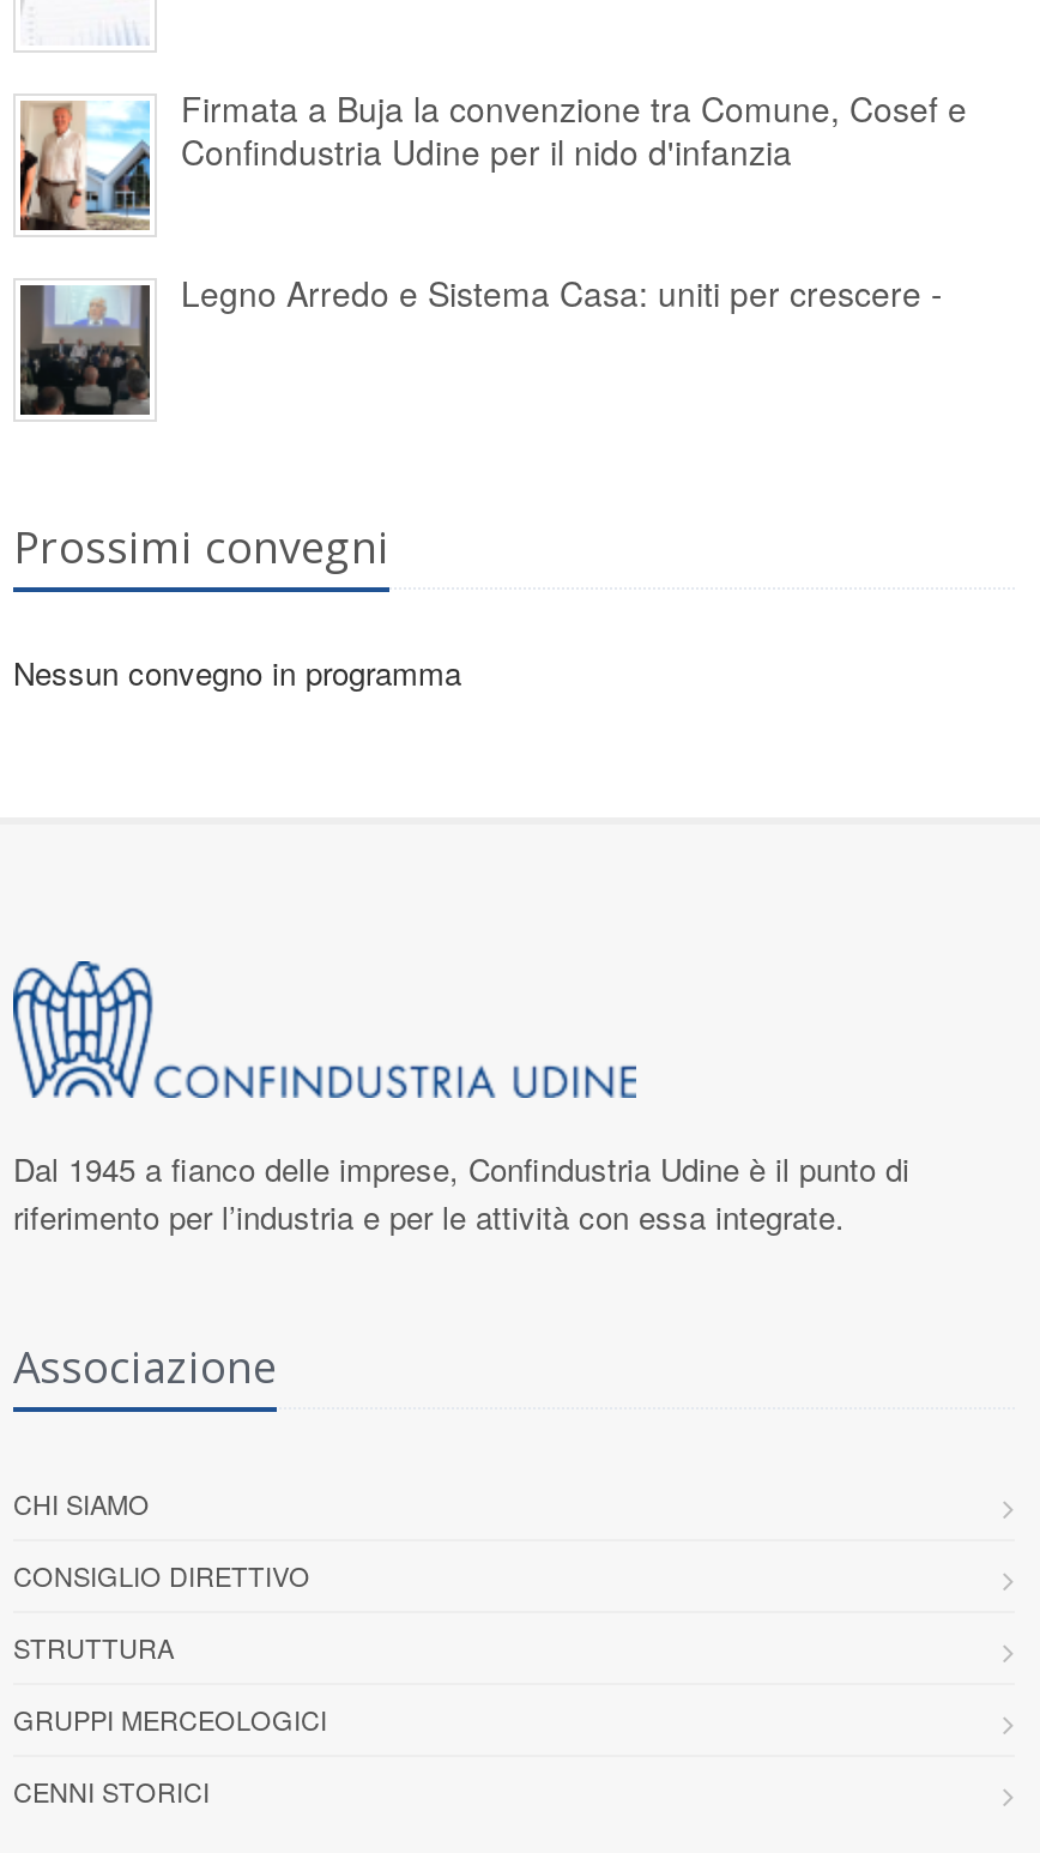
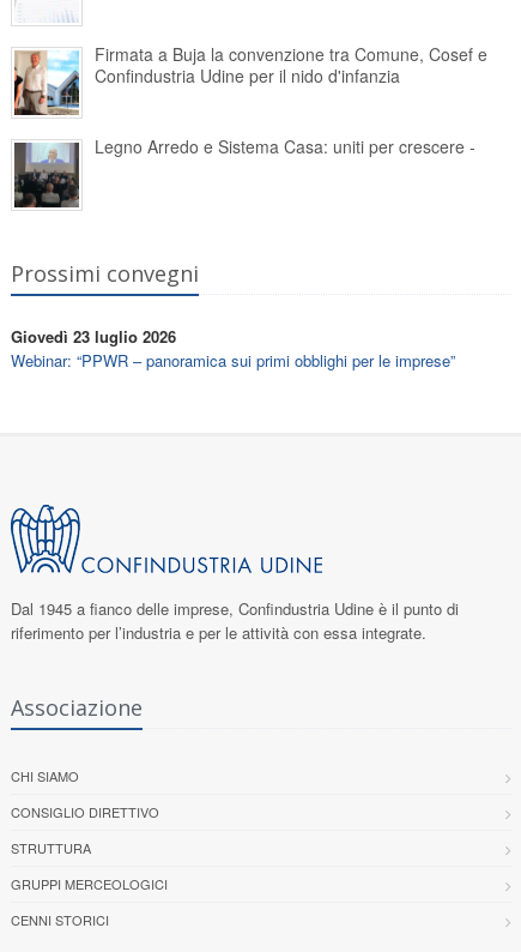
- Nessun convegno in programma
+ Giovedì 23 luglio 2026
+ Webinar: “PPWR – panoramica sui primi obblighi per le imprese”
